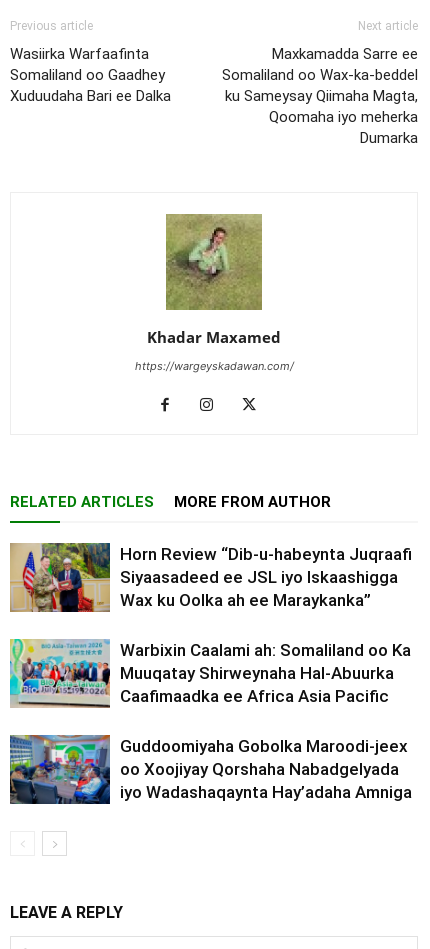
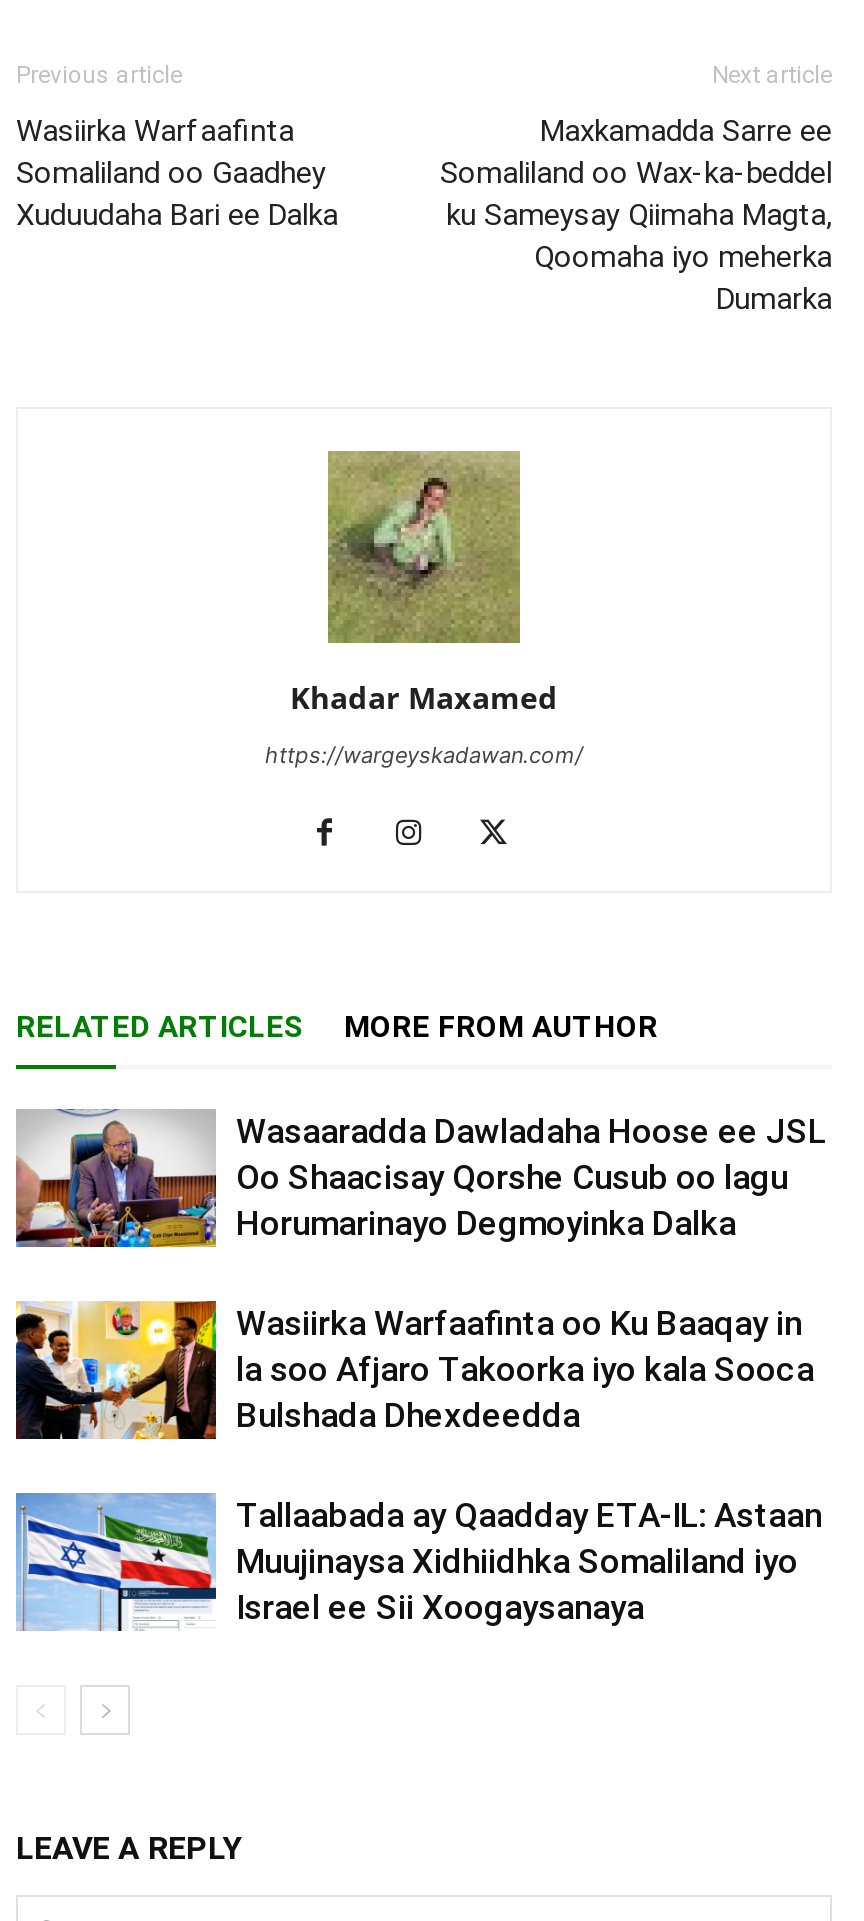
- [image]
- Horn Review “Dib-u-habeynta Juqraafi
- Siyaasadeed ee JSL iyo Iskaashigga
- Wax ku Oolka ah ee Maraykanka”
+ [image]
+ Wasaaradda Dawladaha Hoose ee JSL
+ Oo Shaacisay Qorshe Cusub oo lagu
+ Horumarinayo Degmoyinka Dalka

- [image]
- Warbixin Caalami ah: Somaliland oo Ka
- Muuqatay Shirweynaha Hal-Abuurka
- Caafimaadka ee Africa Asia Pacific
+ [image]
+ Wasiirka Warfaafinta oo Ku Baaqay in
+ la soo Afjaro Takoorka iyo kala Sooca
+ Bulshada Dhexdeedda

- [image]
- Guddoomiyaha Gobolka Maroodi-jeex
- oo Xoojiyay Qorshaha Nabadgelyada
- iyo Wadashaqaynta Hay’adaha Amniga
+ [image]
+ Tallaabada ay Qaadday ETA-IL: Astaan
+ Muujinaysa Xidhiidhka Somaliland iyo
+ Israel ee Sii Xoogaysanaya
